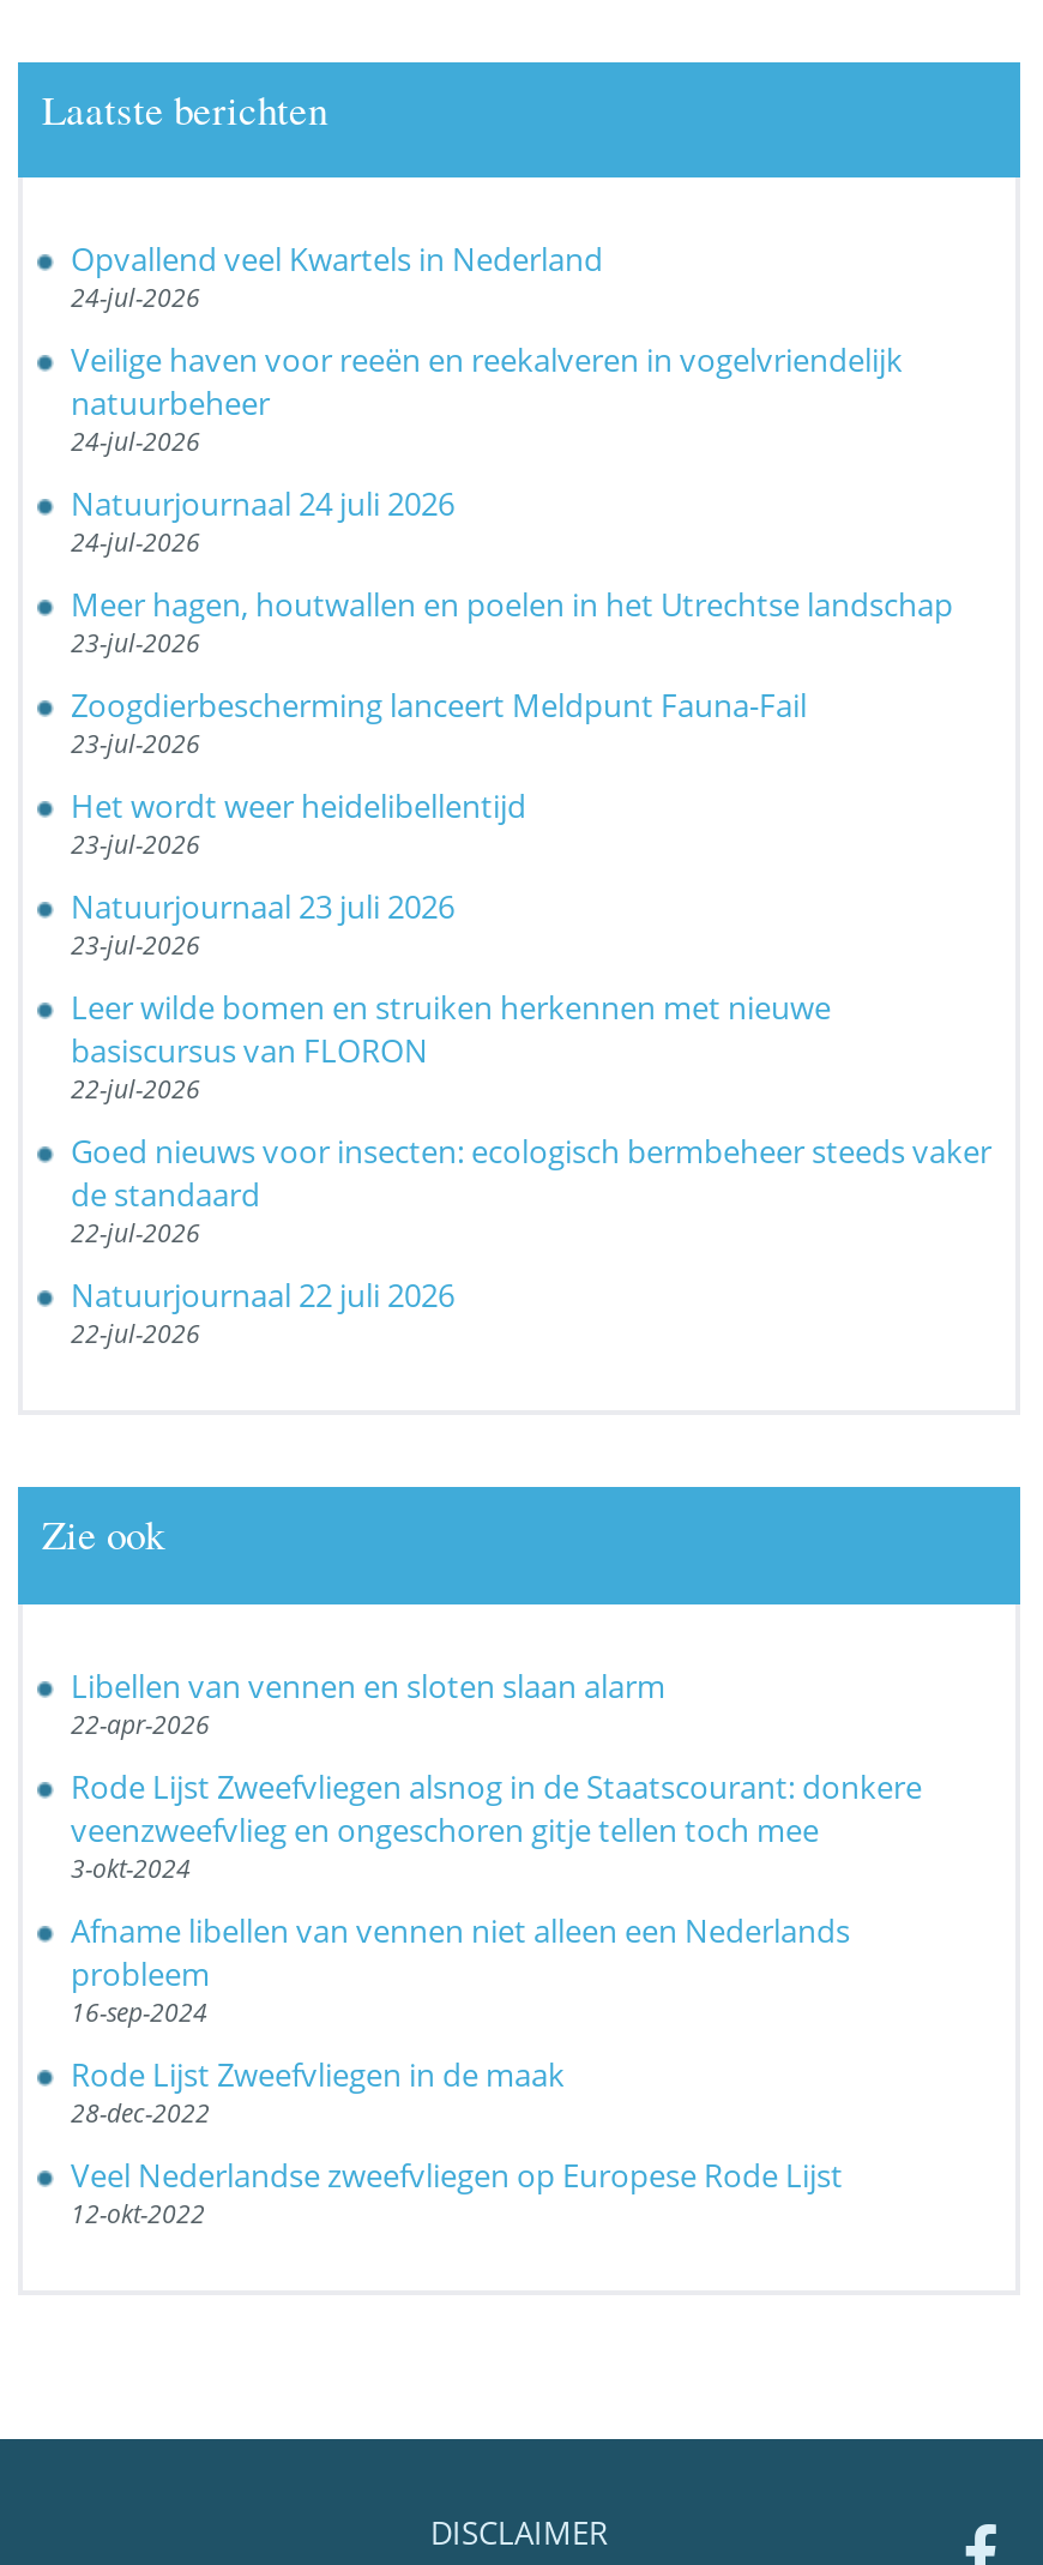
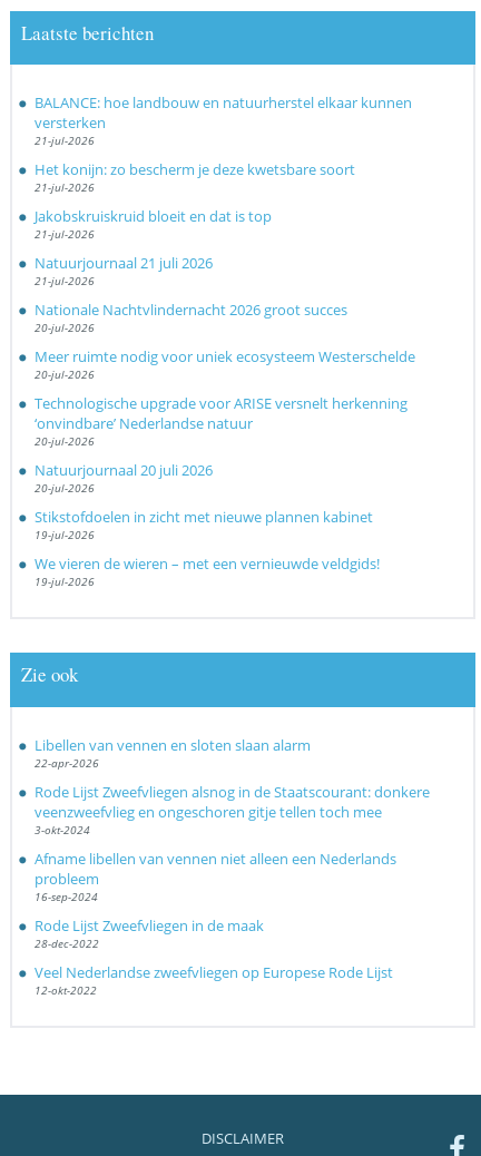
- Opvallend veel Kwartels in Nederland
- 24-jul-2026
+ BALANCE: hoe landbouw en natuurherstel elkaar kunnen
+ versterken
+ 21-jul-2026

- Veilige haven voor reeën en reekalveren in vogelvriendelijk
- natuurbeheer
- 24-jul-2026
+ Het konijn: zo bescherm je deze kwetsbare soort
+ 21-jul-2026

- Natuurjournaal 24 juli 2026
- 24-jul-2026
+ Jakobskruiskruid bloeit en dat is top
+ 21-jul-2026

- Meer hagen, houtwallen en poelen in het Utrechtse landschap
- 23-jul-2026
+ Natuurjournaal 21 juli 2026
+ 21-jul-2026

- Zoogdierbescherming lanceert Meldpunt Fauna-Fail
- 23-jul-2026
+ Nationale Nachtvlindernacht 2026 groot succes
+ 20-jul-2026

- Het wordt weer heidelibellentijd
- 23-jul-2026
+ Meer ruimte nodig voor uniek ecosysteem Westerschelde
+ 20-jul-2026

- Natuurjournaal 23 juli 2026
- 23-jul-2026
+ Technologische upgrade voor ARISE versnelt herkenning
+ ‘onvindbare’ Nederlandse natuur
+ 20-jul-2026

- Leer wilde bomen en struiken herkennen met nieuwe
- basiscursus van FLORON
- 22-jul-2026
+ Natuurjournaal 20 juli 2026
+ 20-jul-2026

- Goed nieuws voor insecten: ecologisch bermbeheer steeds vaker
- de standaard
- 22-jul-2026
+ Stikstofdoelen in zicht met nieuwe plannen kabinet
+ 19-jul-2026

- Natuurjournaal 22 juli 2026
- 22-jul-2026
+ We vieren de wieren – met een vernieuwde veldgids!
+ 19-jul-2026
